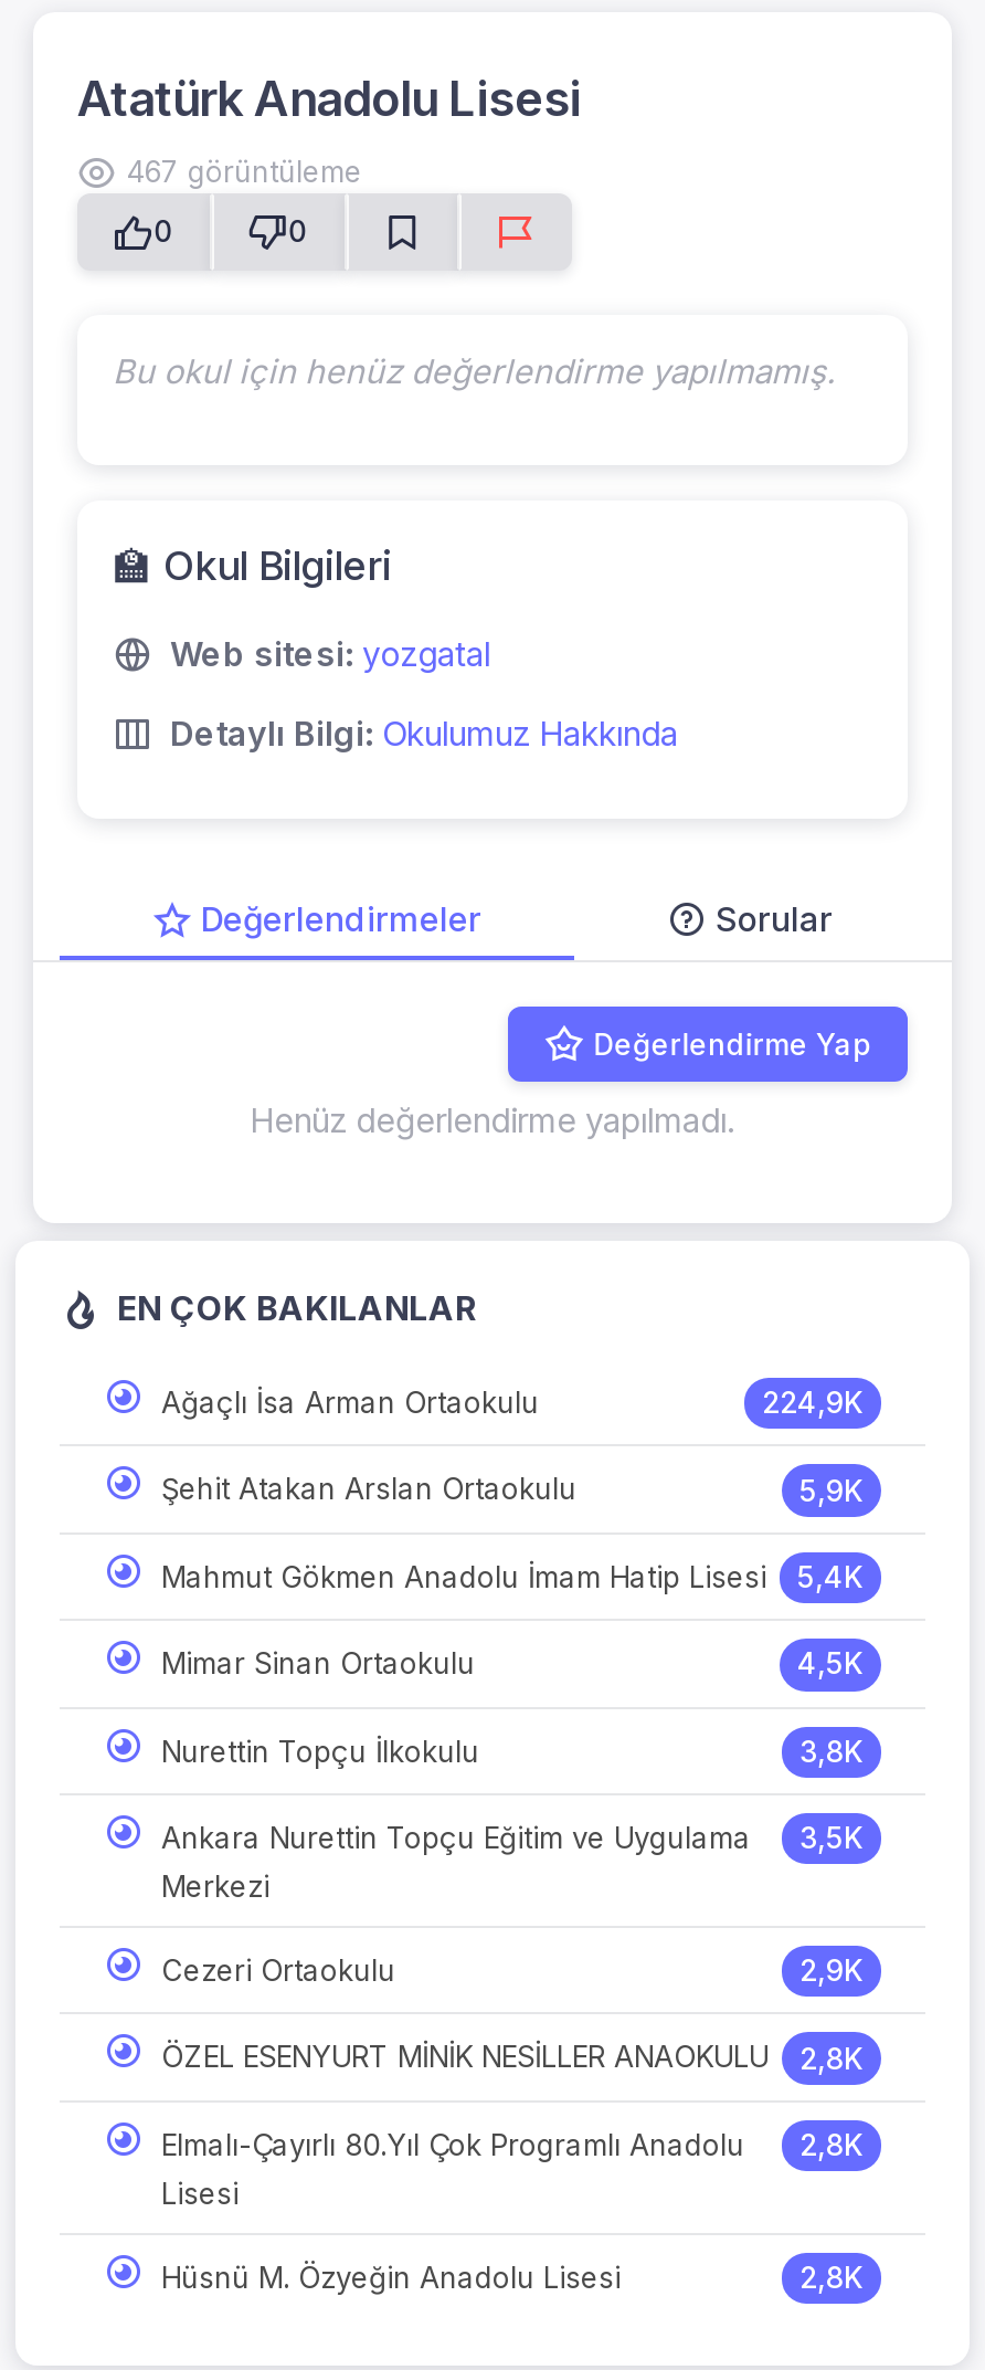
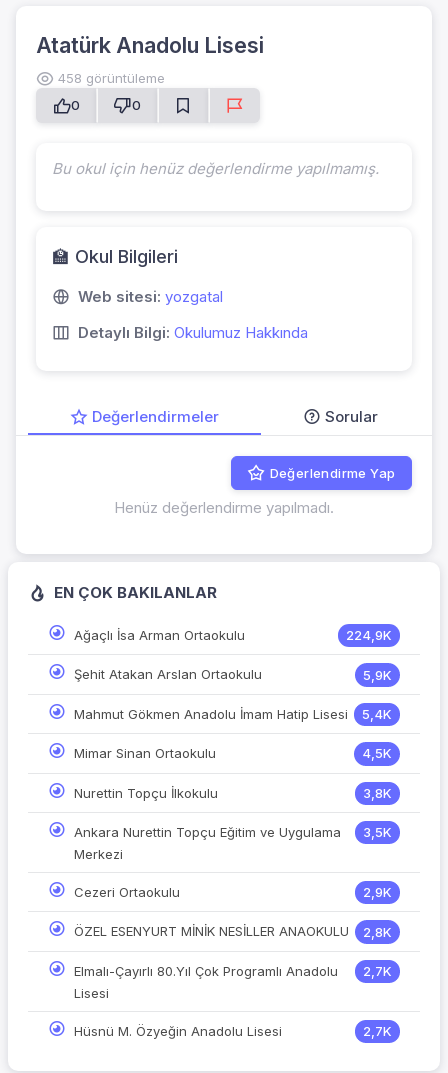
- 467 görüntüleme
+ 458 görüntüleme

- Elmalı-Çayırlı 80.Yıl Çok Programlı Anadolu 2,8K
+ Elmalı-Çayırlı 80.Yıl Çok Programlı Anadolu 2,7K

- 2,8K
+ 2,7K
